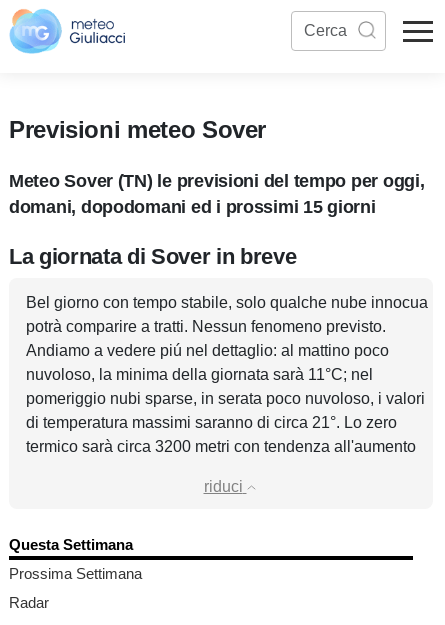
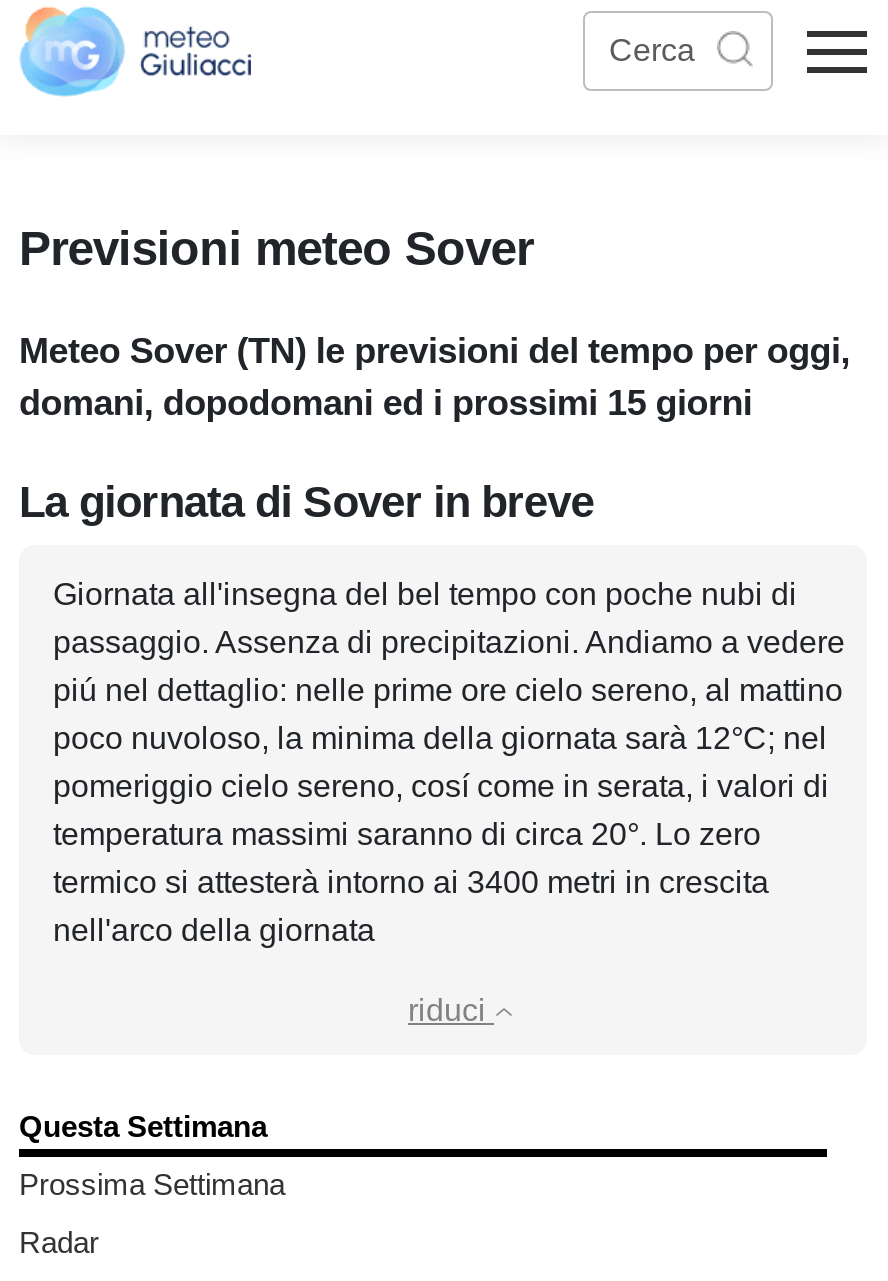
- Bel giorno con tempo stabile, solo qualche nube innocua
- potrà comparire a tratti. Nessun fenomeno previsto.
- Andiamo a vedere piú nel dettaglio: al mattino poco
- nuvoloso, la minima della giornata sarà 11°C; nel
- pomeriggio nubi sparse, in serata poco nuvoloso, i valori
- di temperatura massimi saranno di circa 21°. Lo zero
- termico sarà circa 3200 metri con tendenza all'aumento
+ Giornata all'insegna del bel tempo con poche nubi di
+ passaggio. Assenza di precipitazioni. Andiamo a vedere
+ piú nel dettaglio: nelle prime ore cielo sereno, al mattino
+ poco nuvoloso, la minima della giornata sarà 12°C; nel
+ pomeriggio cielo sereno, cosí come in serata, i valori di
+ temperatura massimi saranno di circa 20°. Lo zero
+ termico si attesterà intorno ai 3400 metri in crescita
+ nell'arco della giornata
